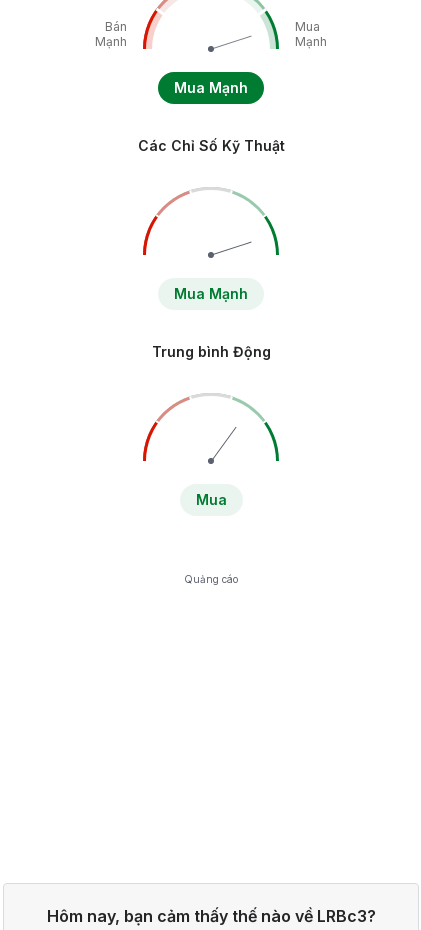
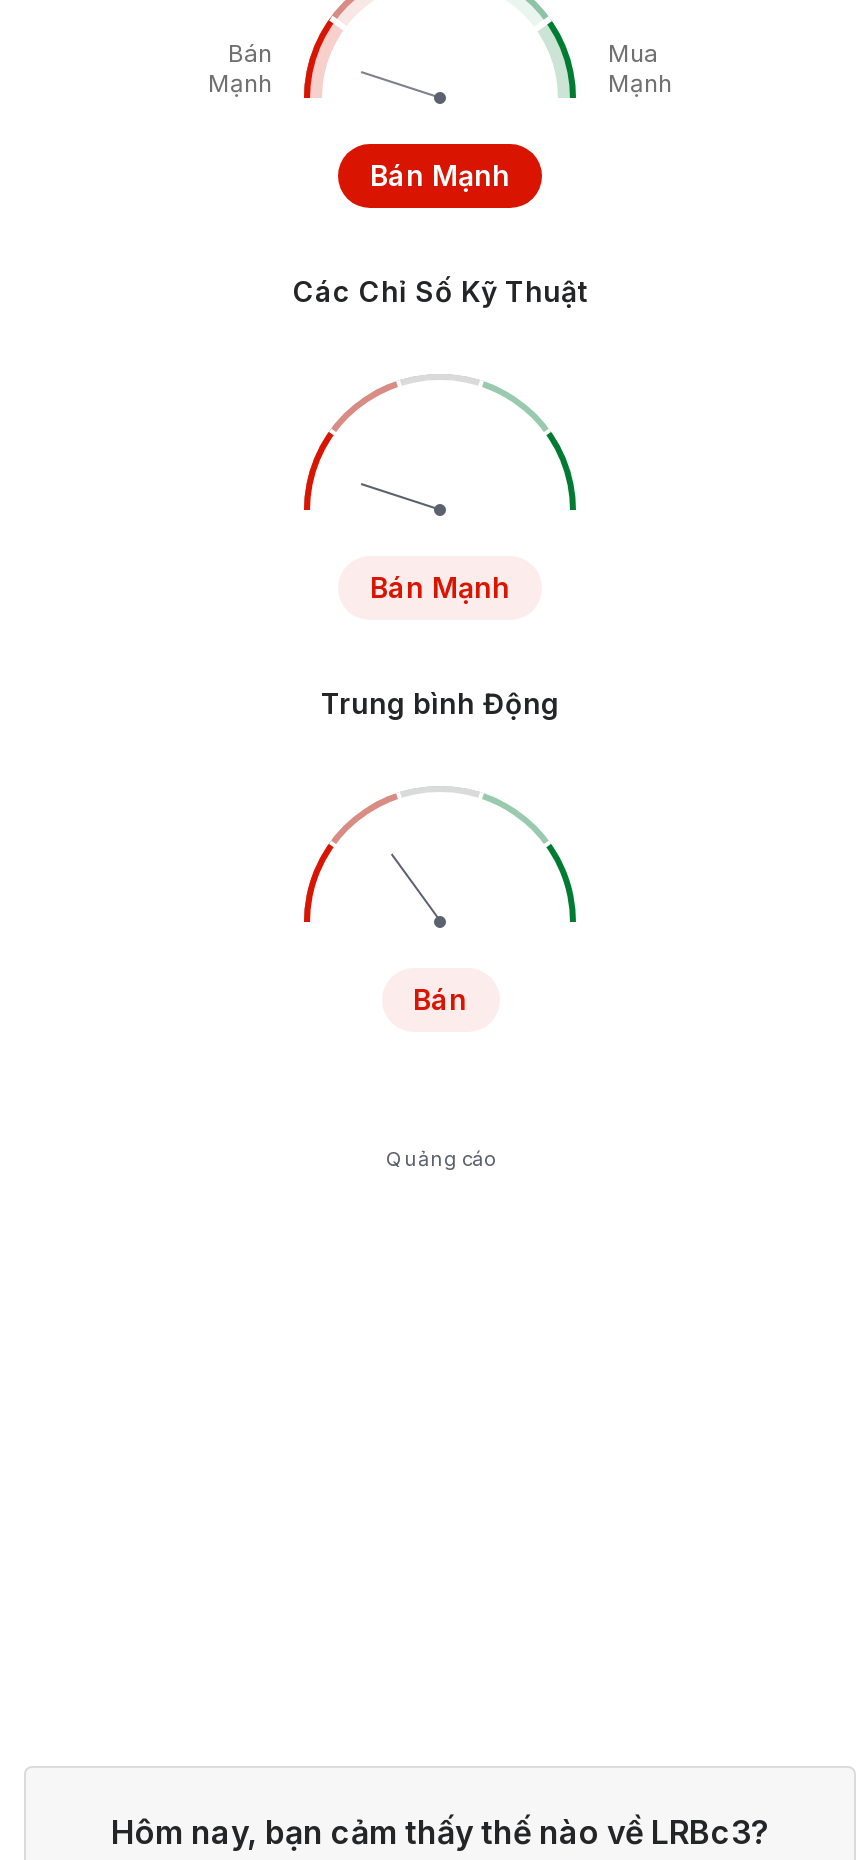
- Mua Mạnh
+ Bán Mạnh

- Mua Mạnh
+ Bán Mạnh

- Mua
+ Bán
